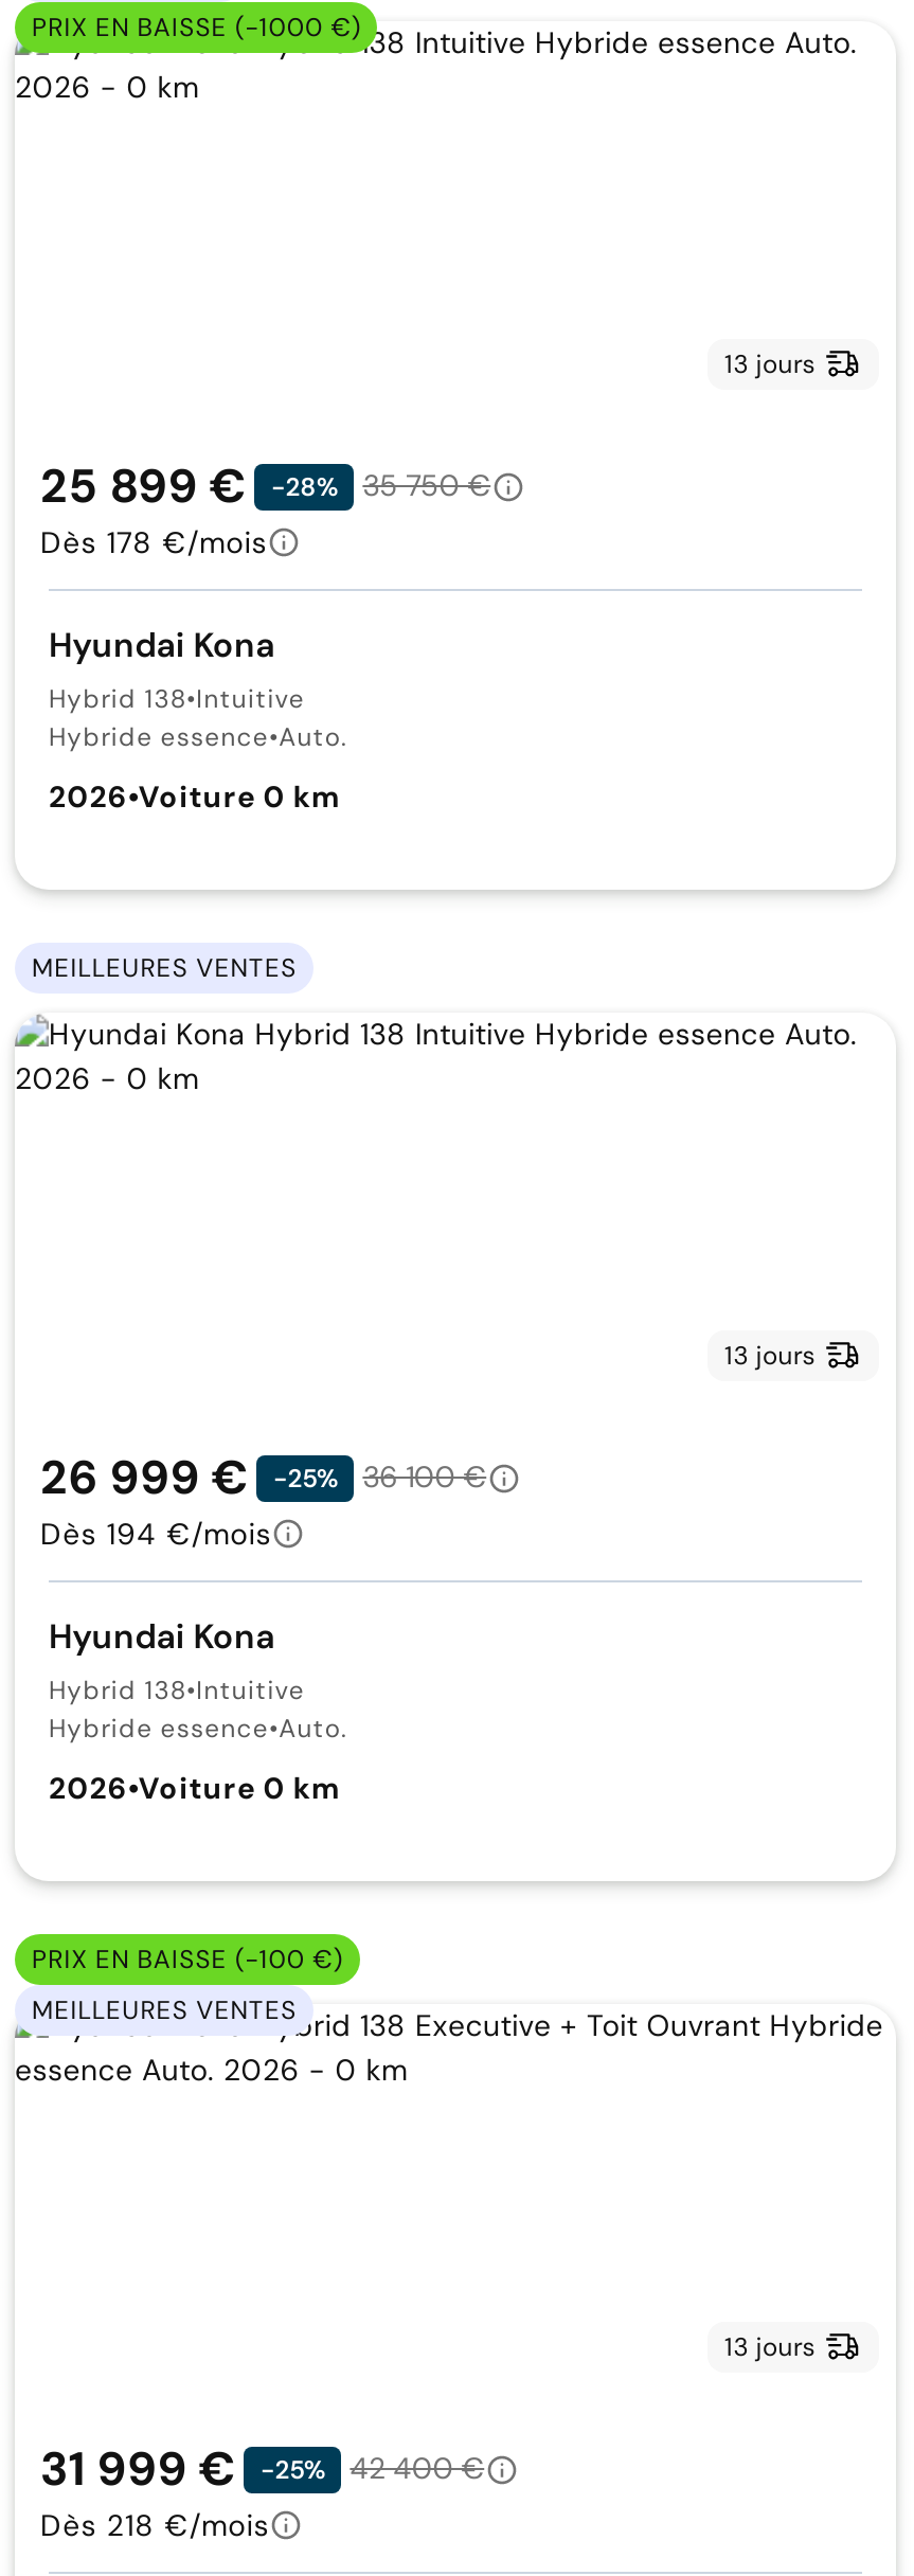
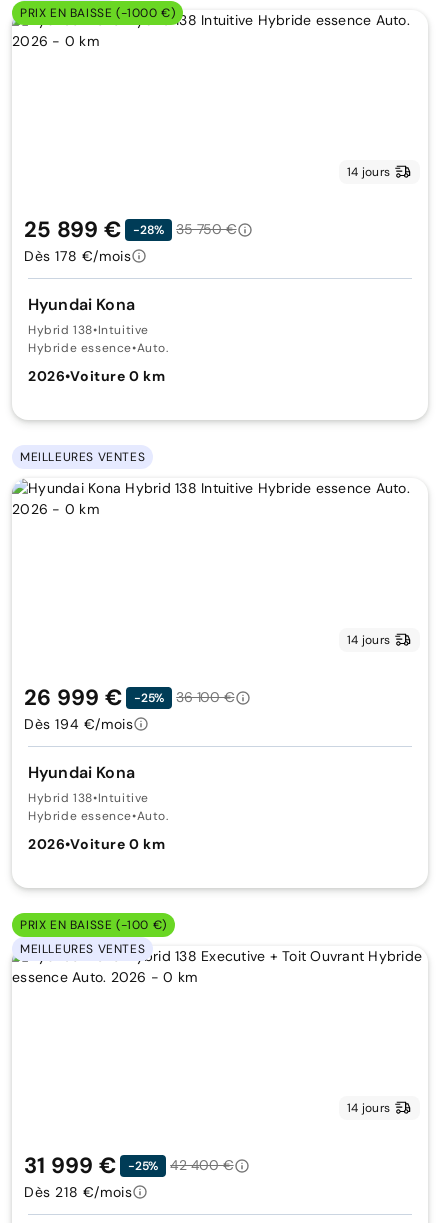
- 13 jours
+ 14 jours

- 13 jours
+ 14 jours

- 13 jours
+ 14 jours
